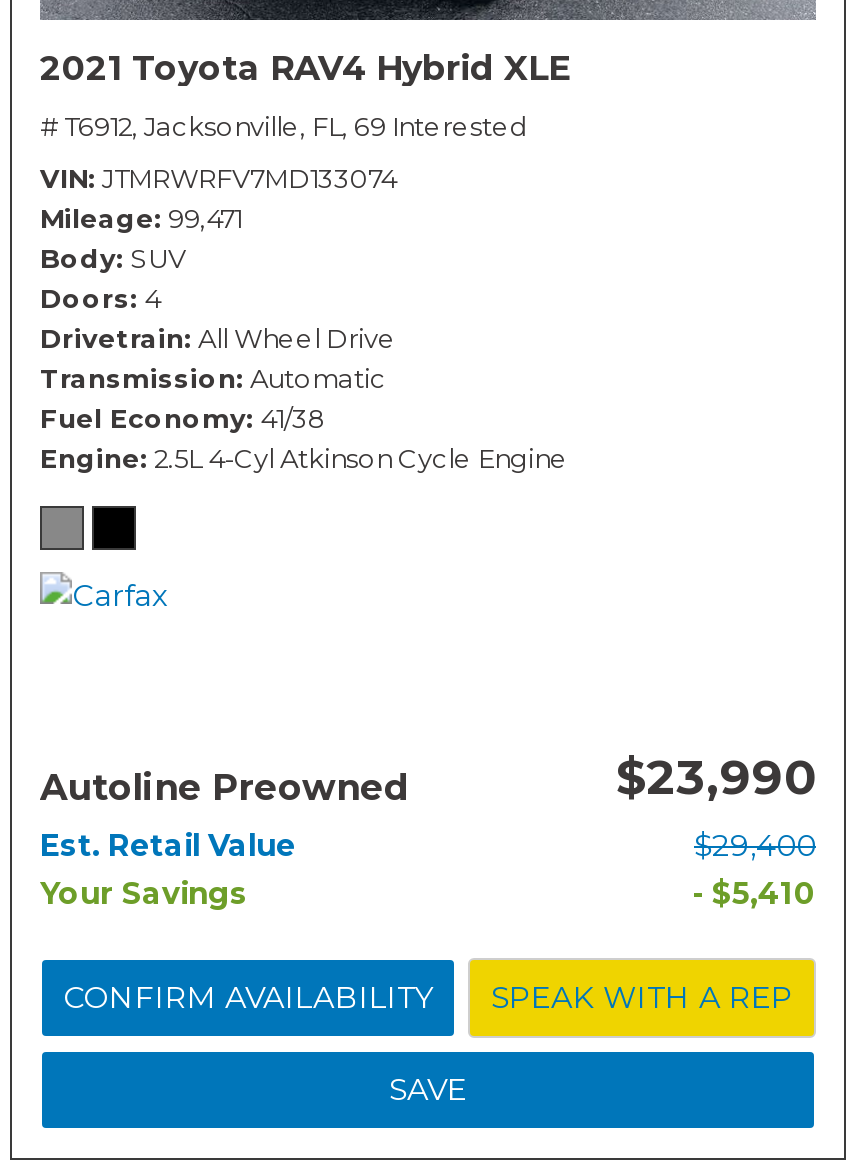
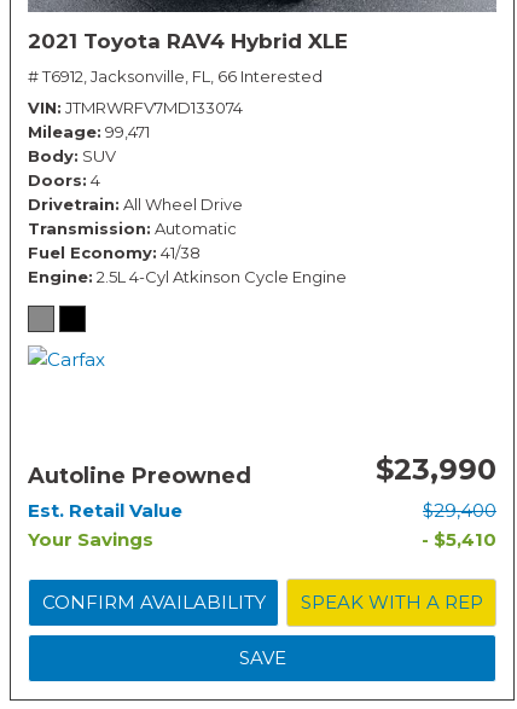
- # T6912, Jacksonville, FL, 69 Interested
+ # T6912, Jacksonville, FL, 66 Interested
